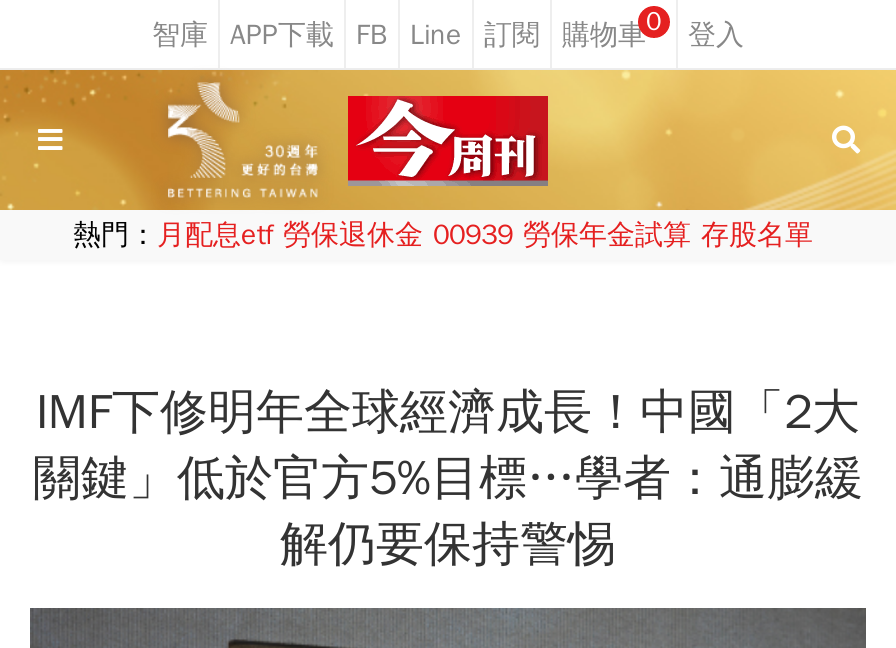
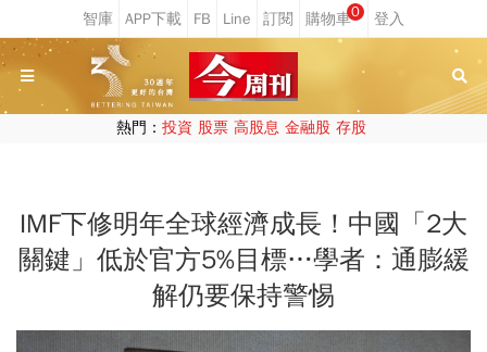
- 熱門：月配息etf 勞保退休金 00939 勞保年金試算 存股名單
+ 熱門：投資 股票 高股息 金融股 存股
